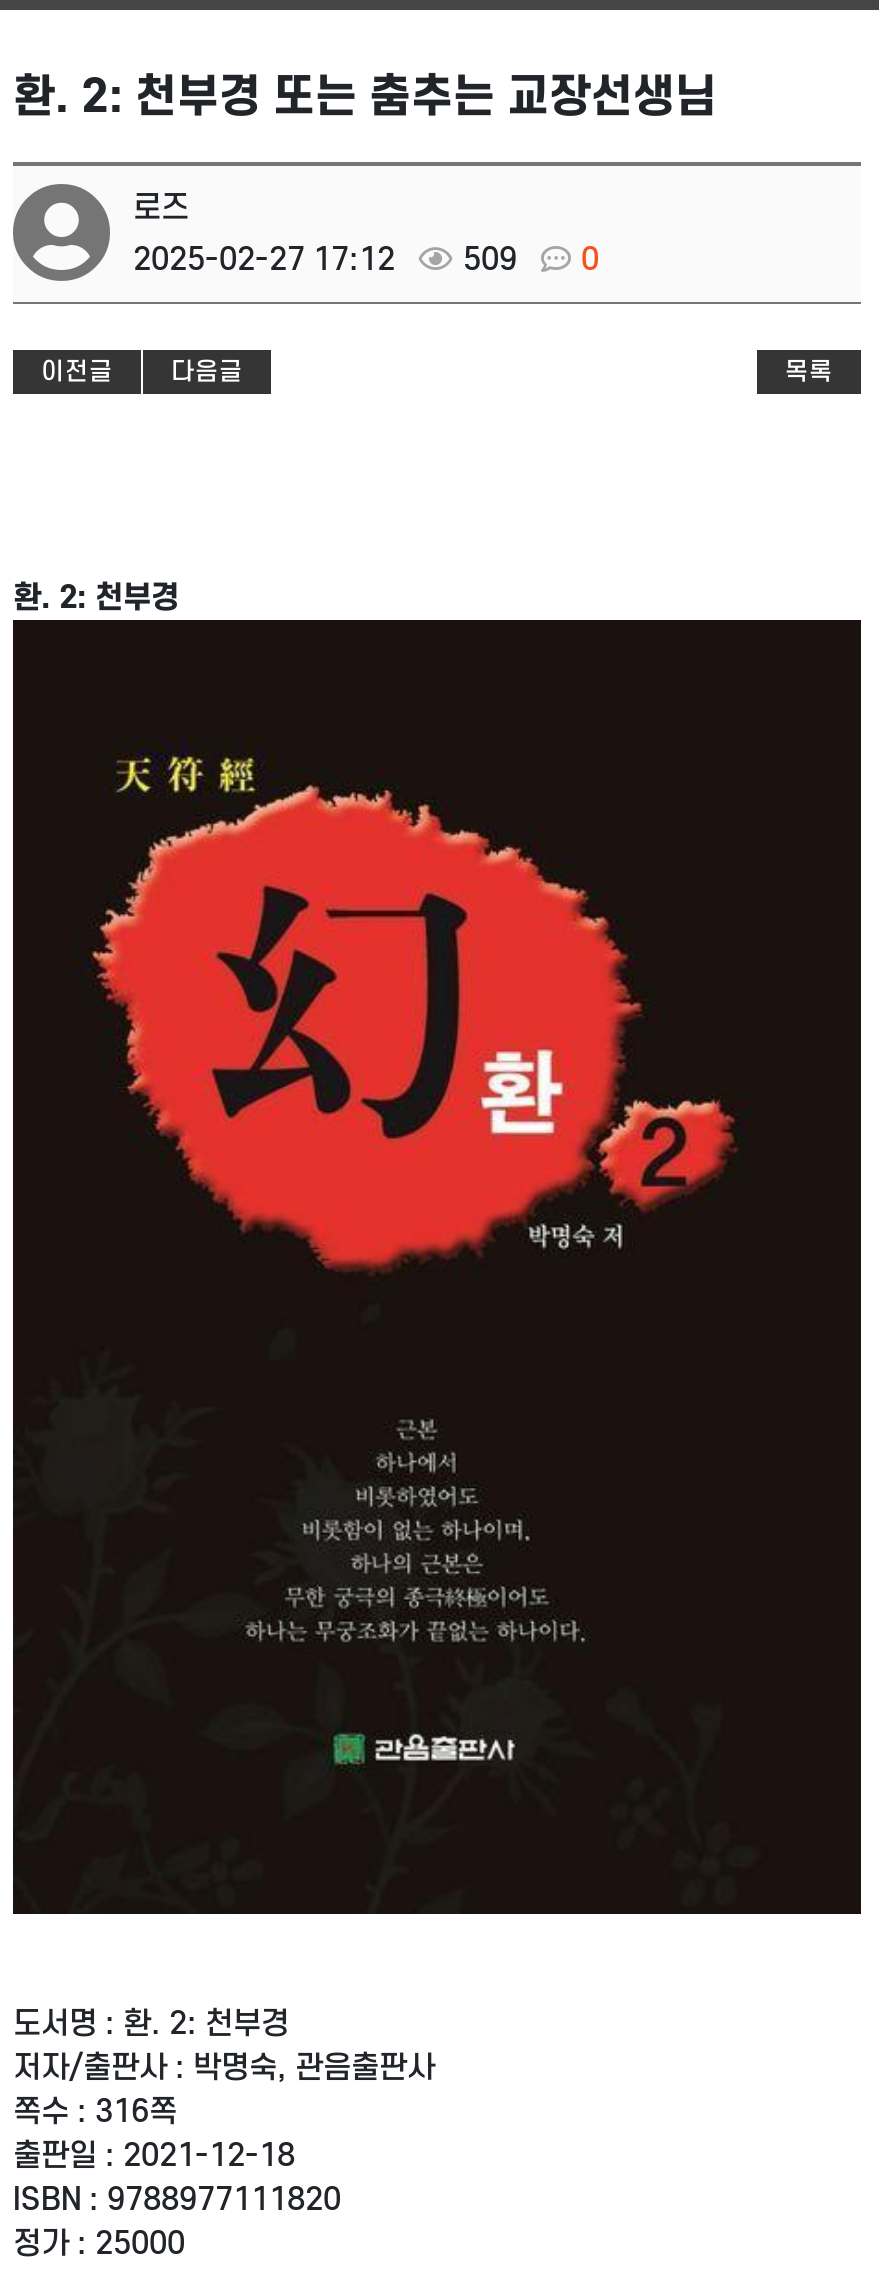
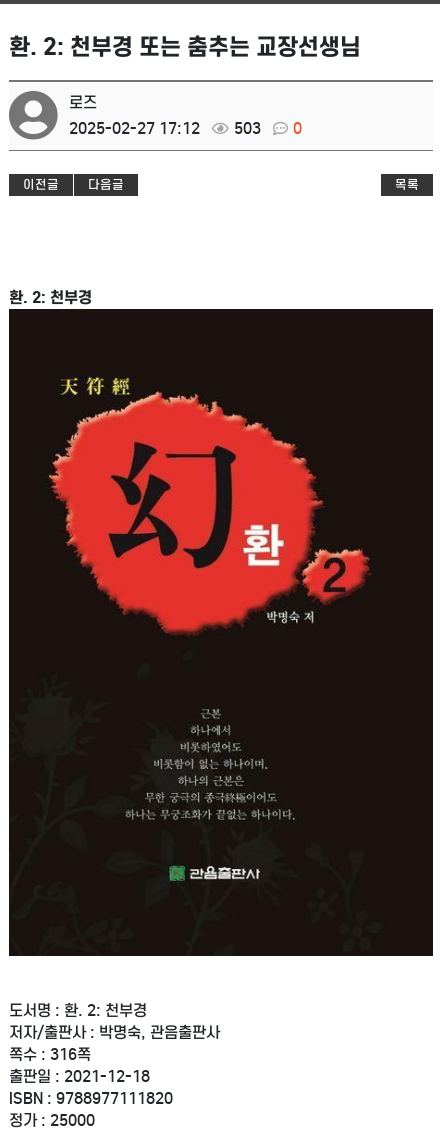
- 2025-02-27 17:12 509 0
+ 2025-02-27 17:12 503 0
